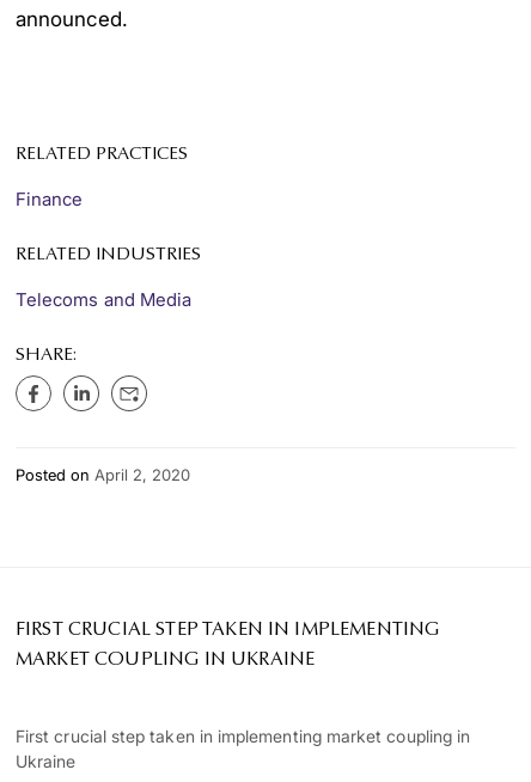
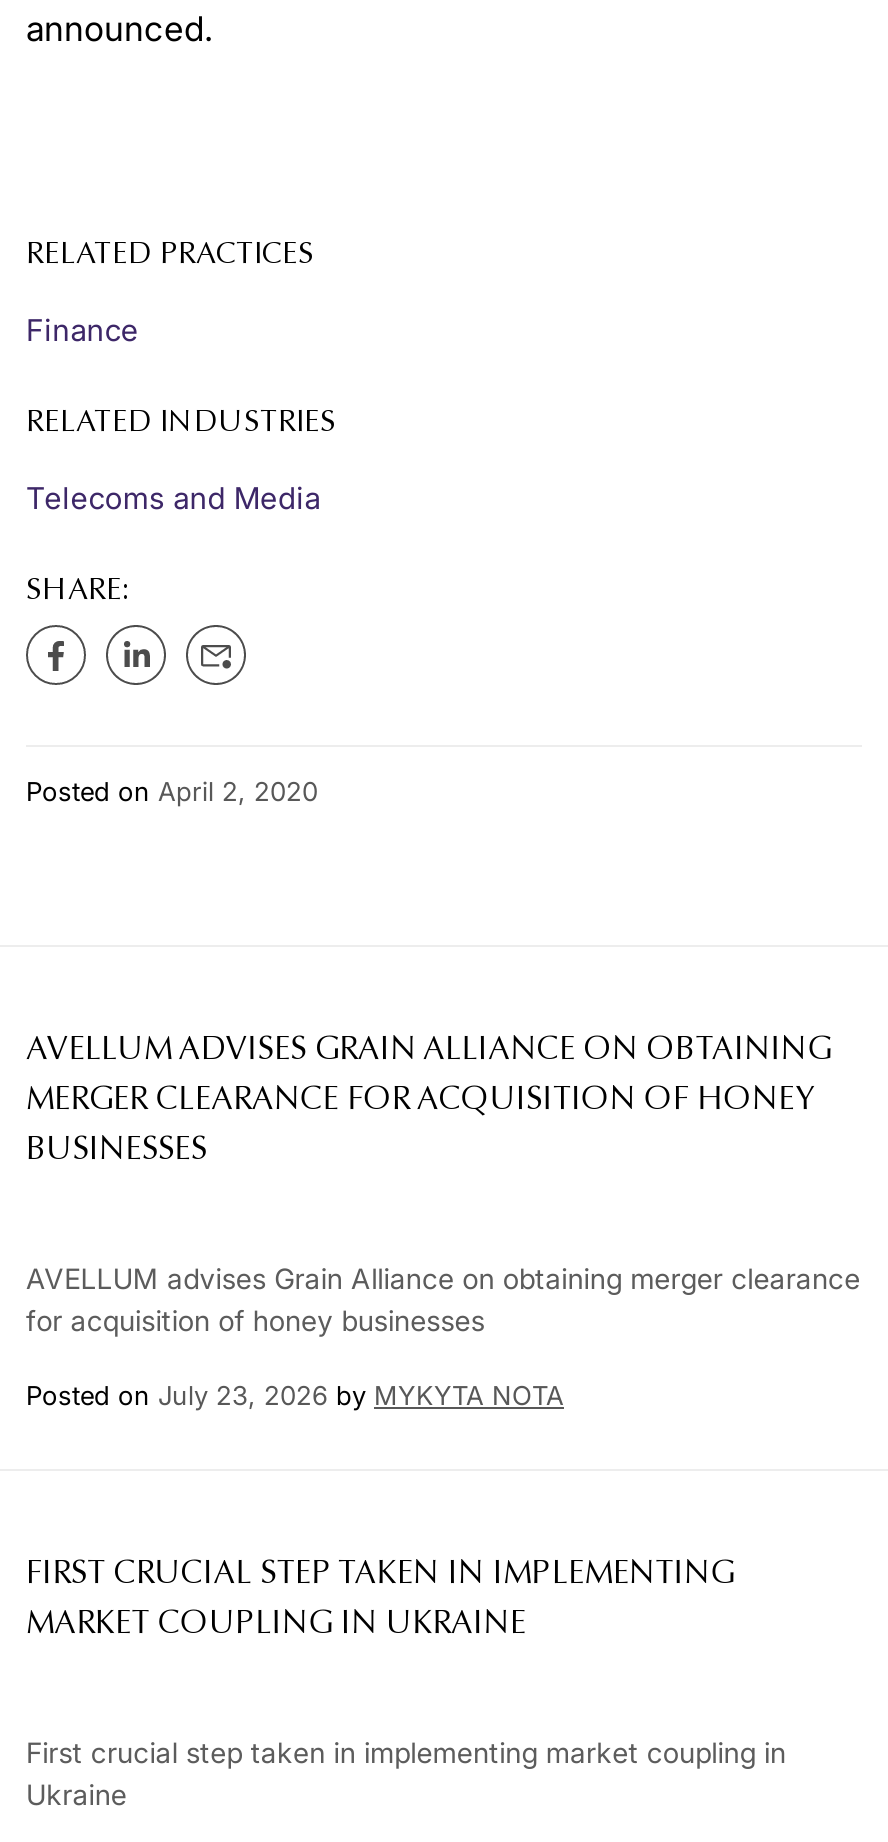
+ AVELLUM ADVISES GRAIN ALLIANCE ON OBTAINING
+ MERGER CLEARANCE FOR ACQUISITION OF HONEY
+ BUSINESSES

+ AVELLUM advises Grain Alliance on obtaining merger clearance
+ for acquisition of honey businesses
+ Posted on July 23, 2026 by MYKYTA NOTA
